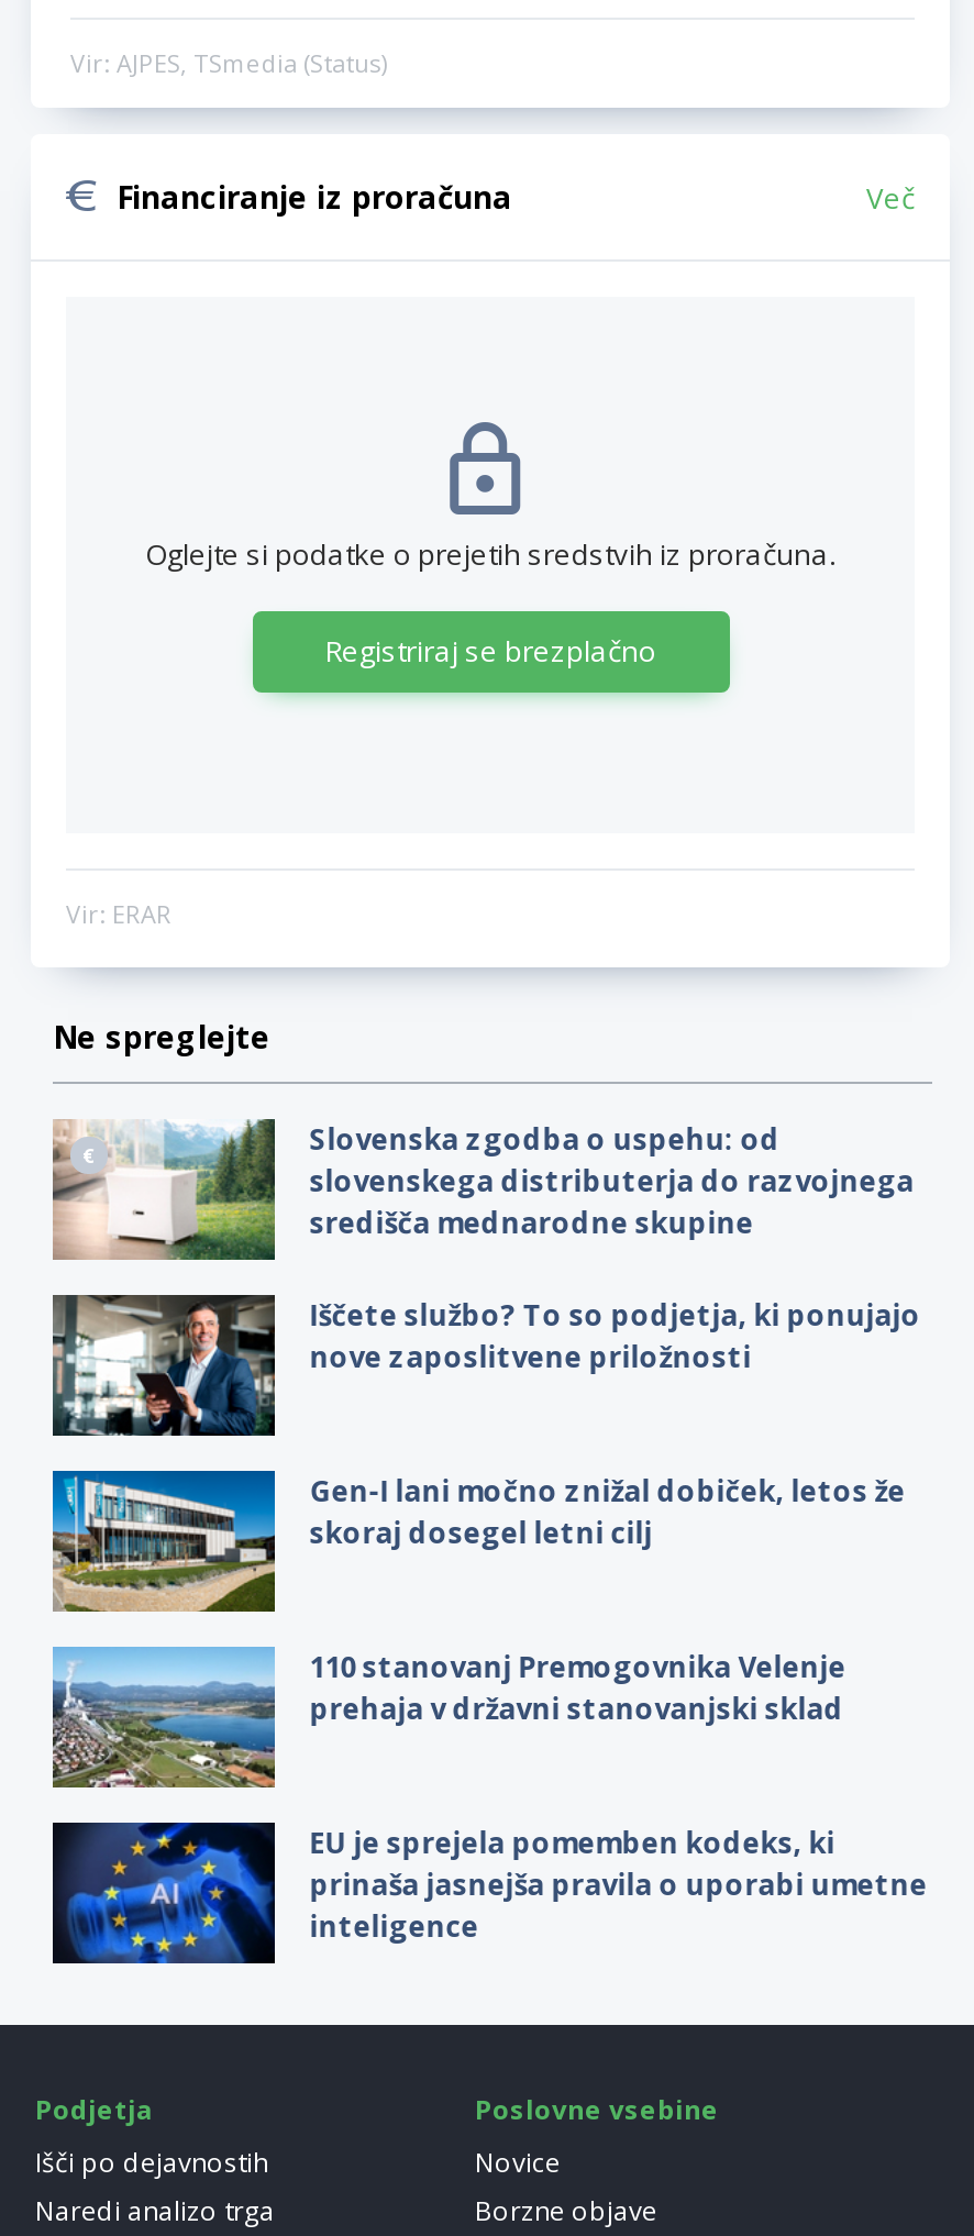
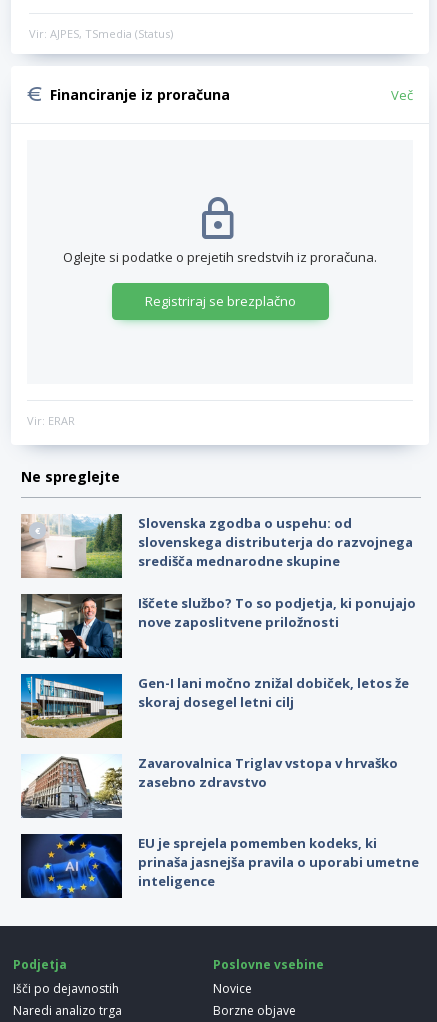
- [image]
- 110 stanovanj Premogovnika Velenje
- prehaja v državni stanovanjski sklad
+ [image]
+ Zavarovalnica Triglav vstopa v hrvaško
+ zasebno zdravstvo
